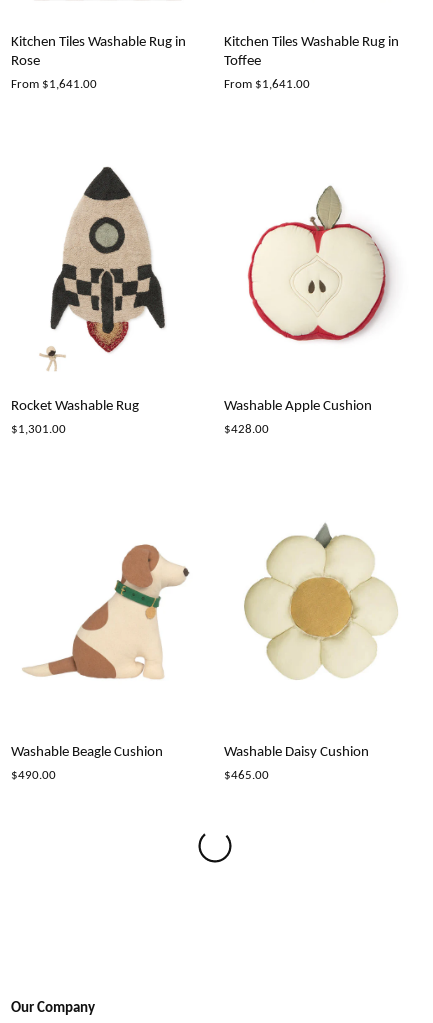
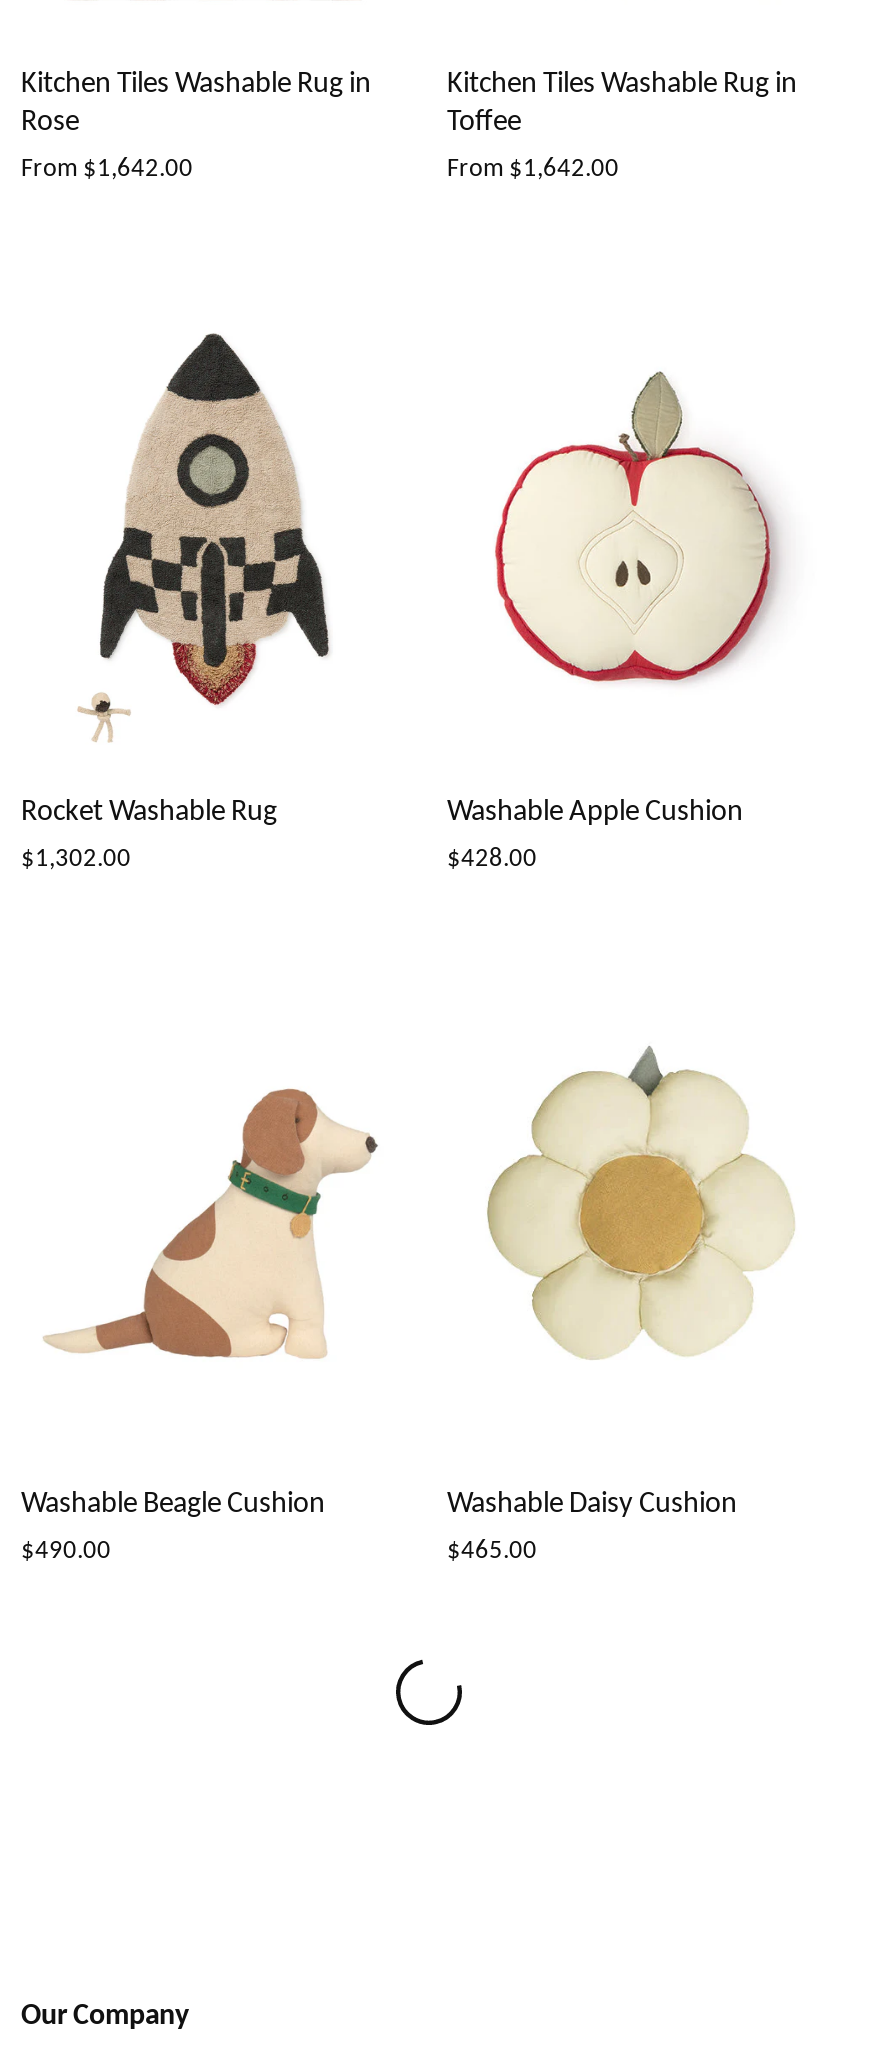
- From $1,641.00
+ From $1,642.00

- From $1,641.00
+ From $1,642.00

- $1,301.00
+ $1,302.00
